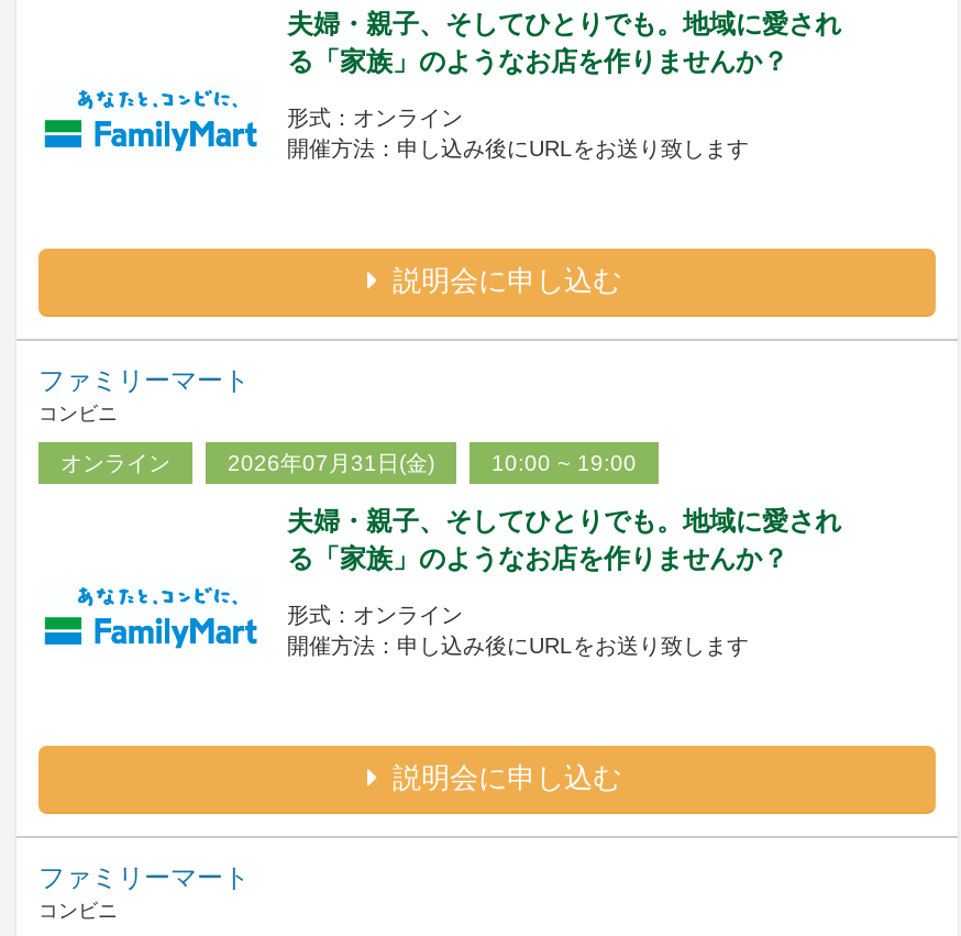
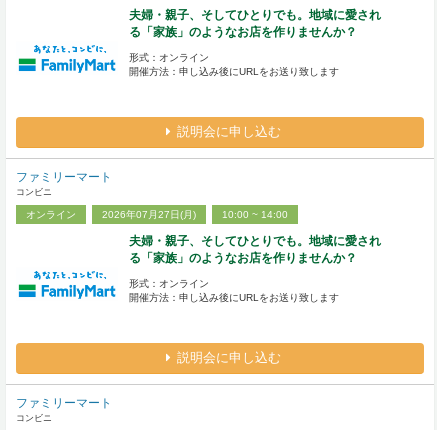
- 2026年07月31日(金)
+ 2026年07月27日(月)

- 10:00 ~ 19:00
+ 10:00 ~ 14:00
